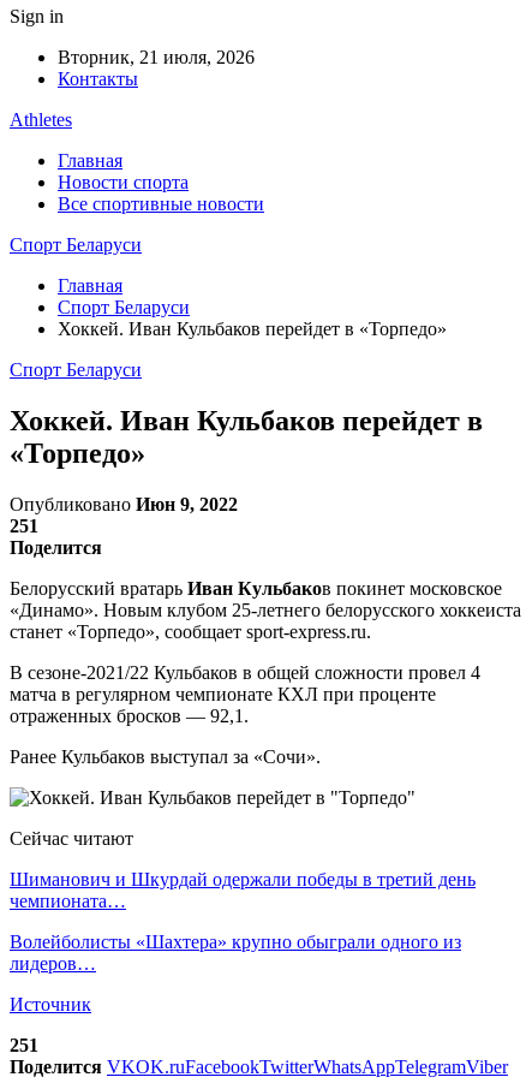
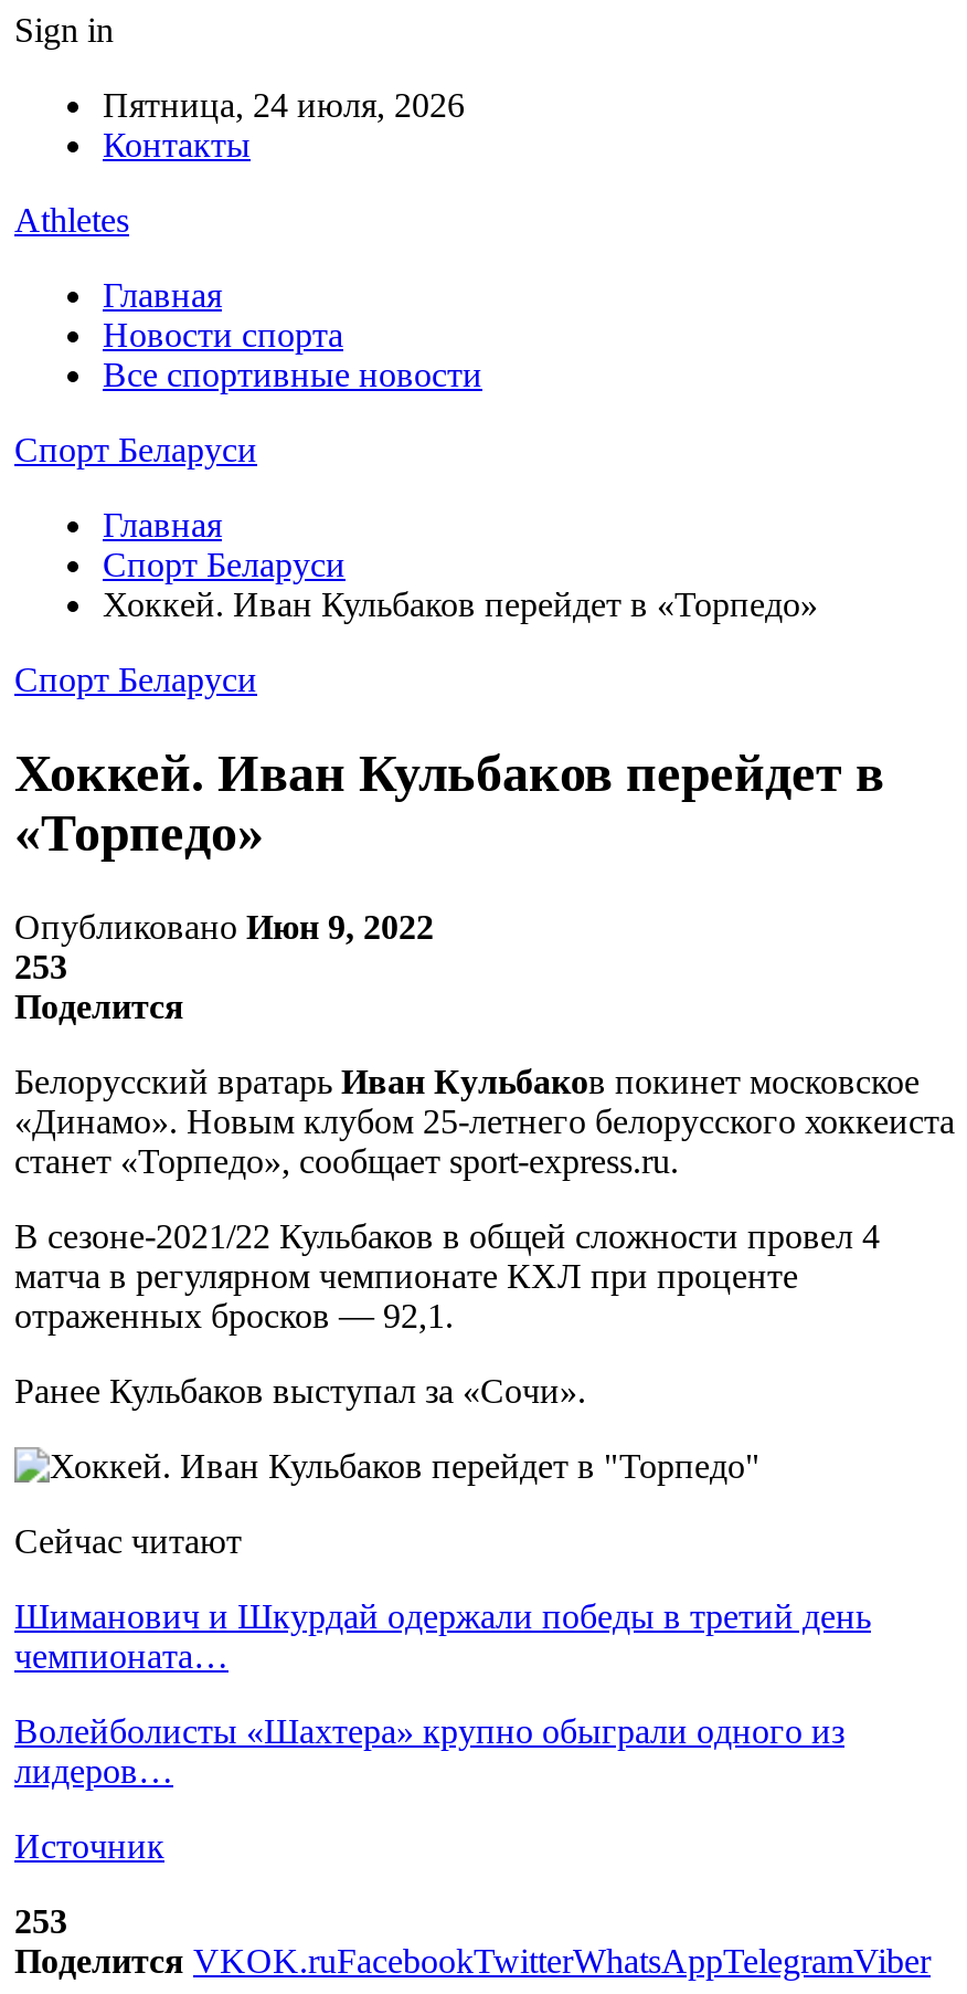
- Вторник, 21 июля, 2026
+ Пятница, 24 июля, 2026

- 251
+ 253

- 251
+ 253
